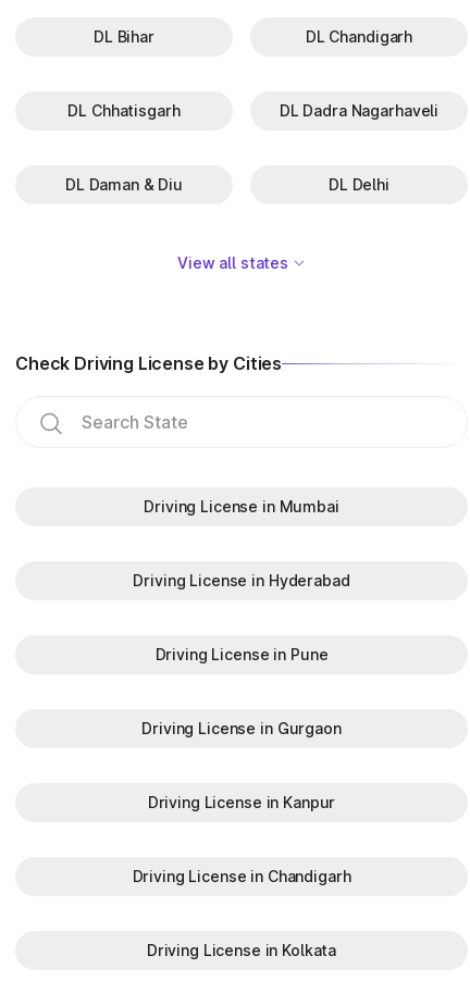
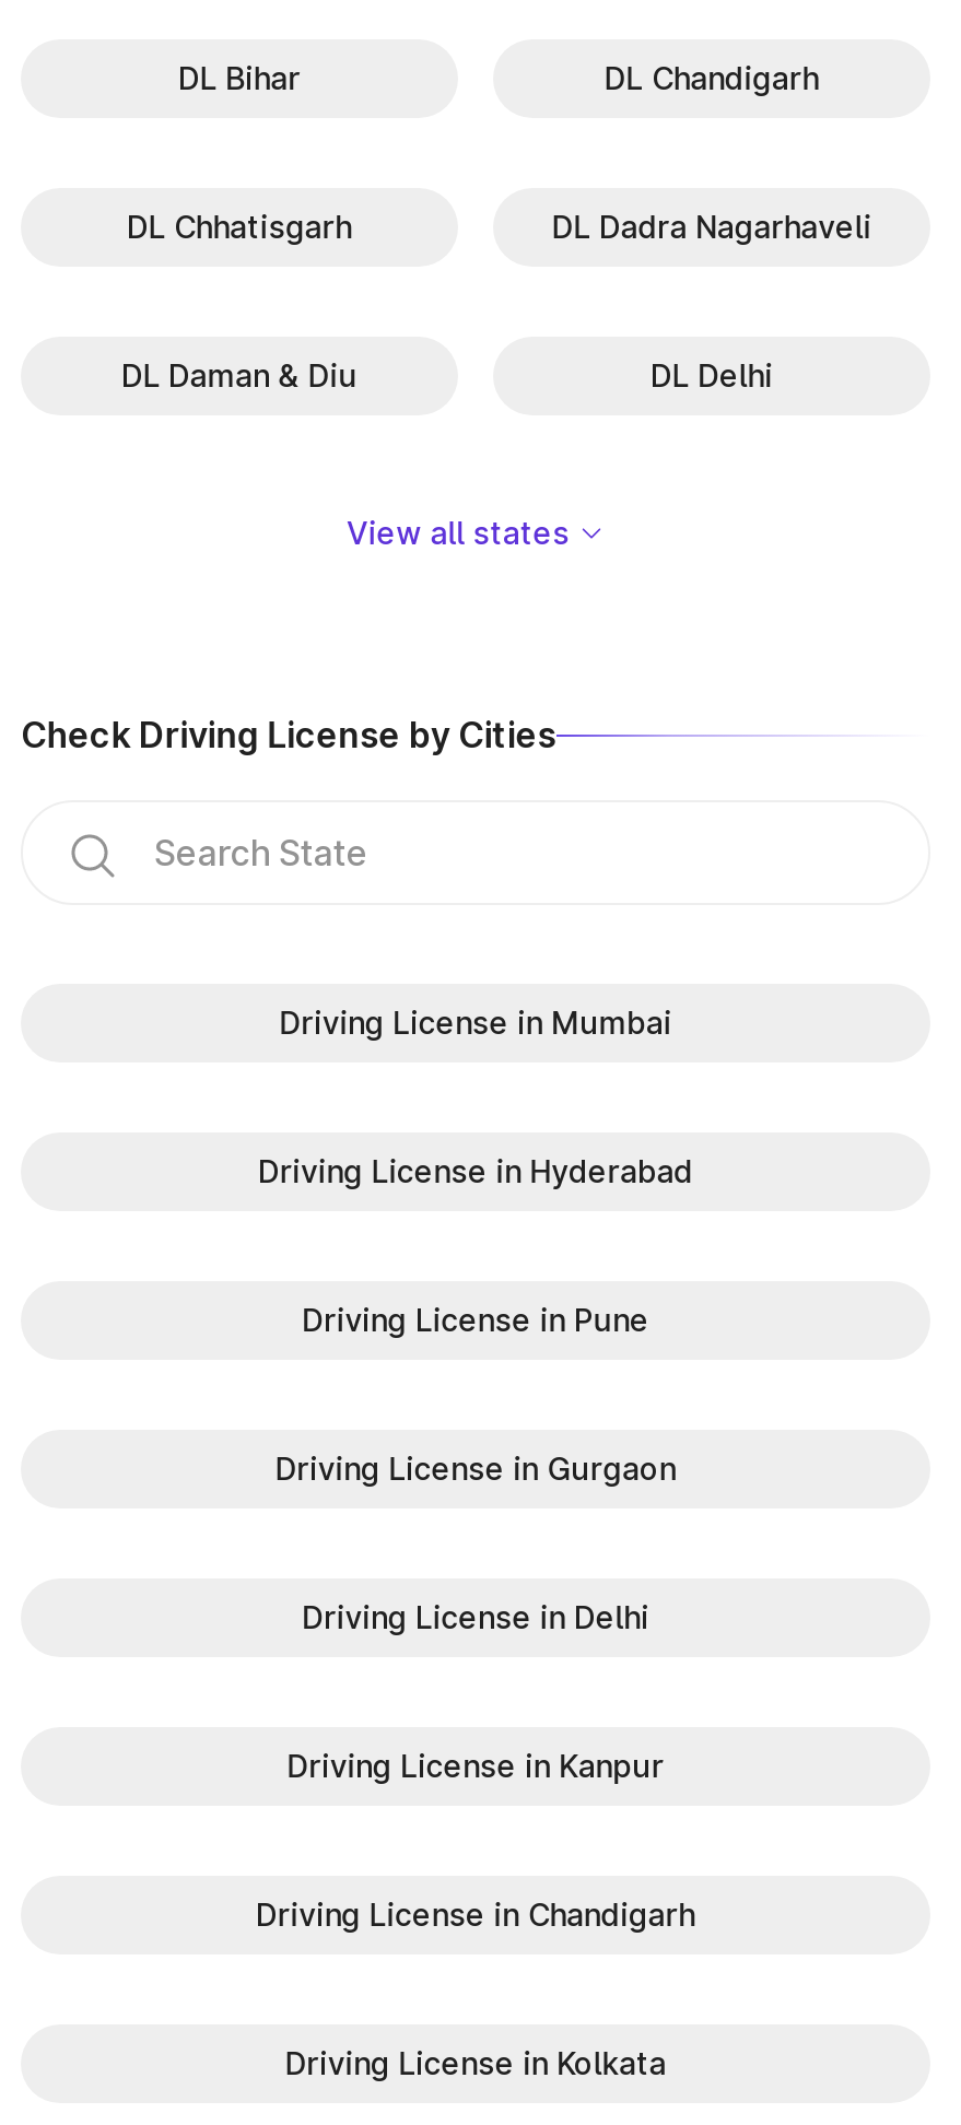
+ Driving License in Delhi
